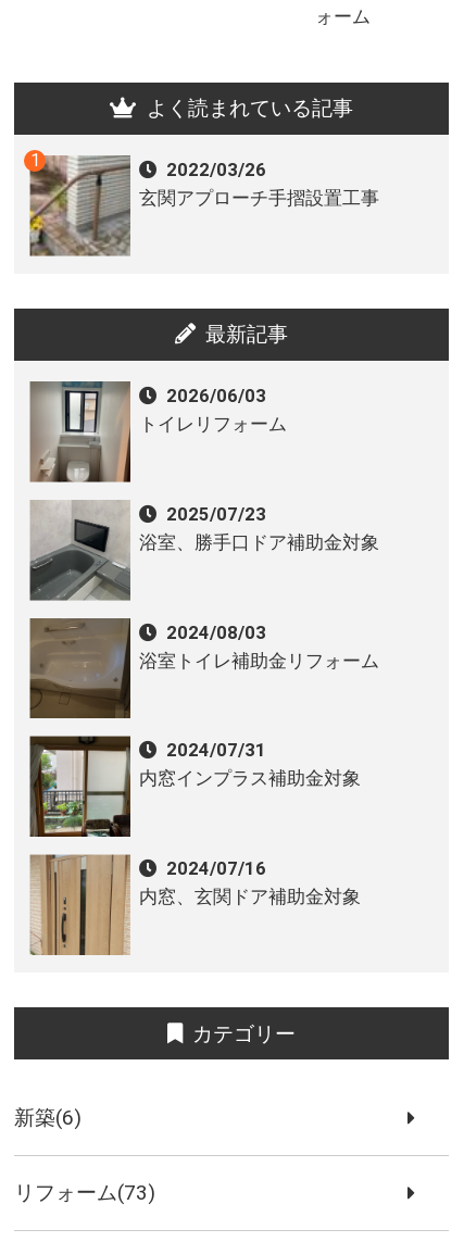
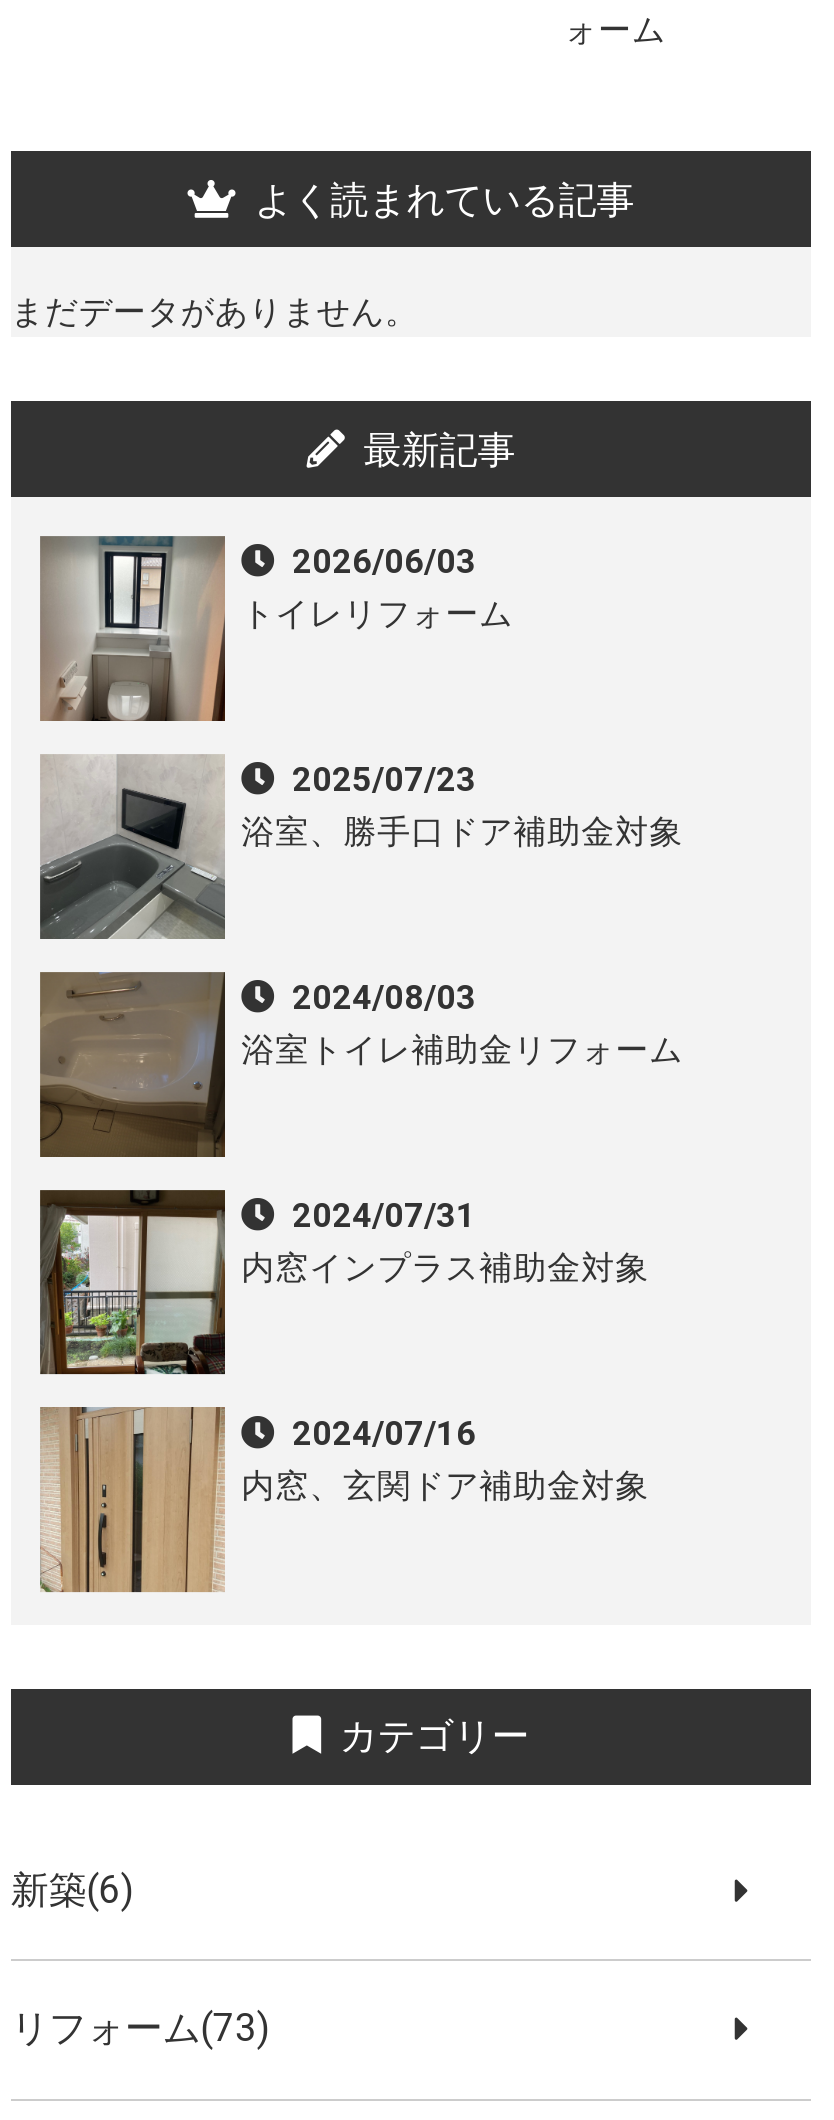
- 2022/03/26
- 玄関アプローチ手摺設置工事
+ まだデータがありません。
